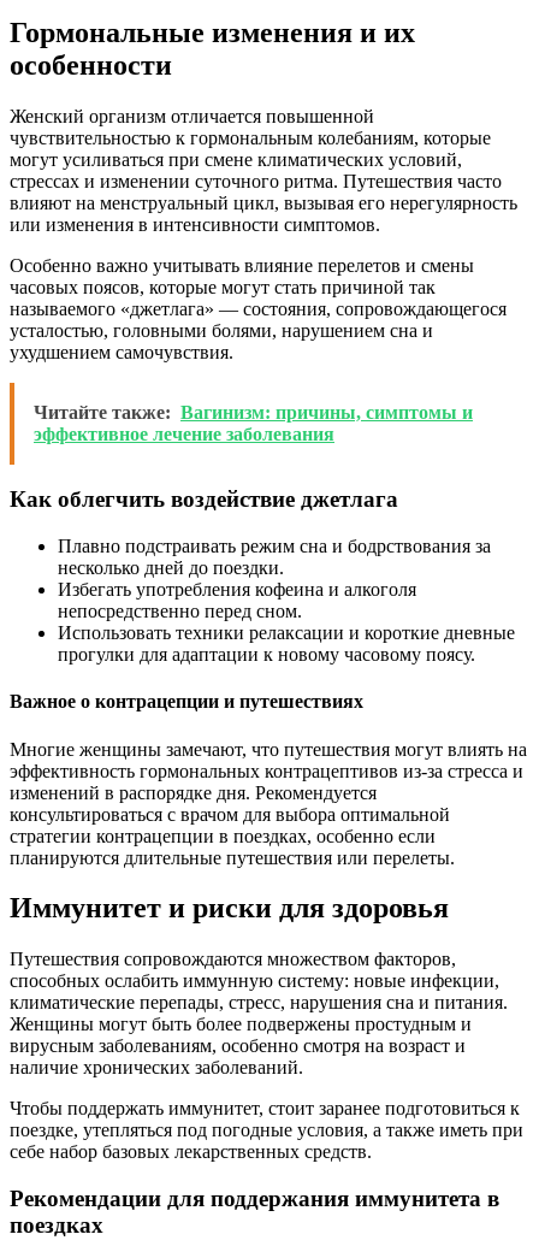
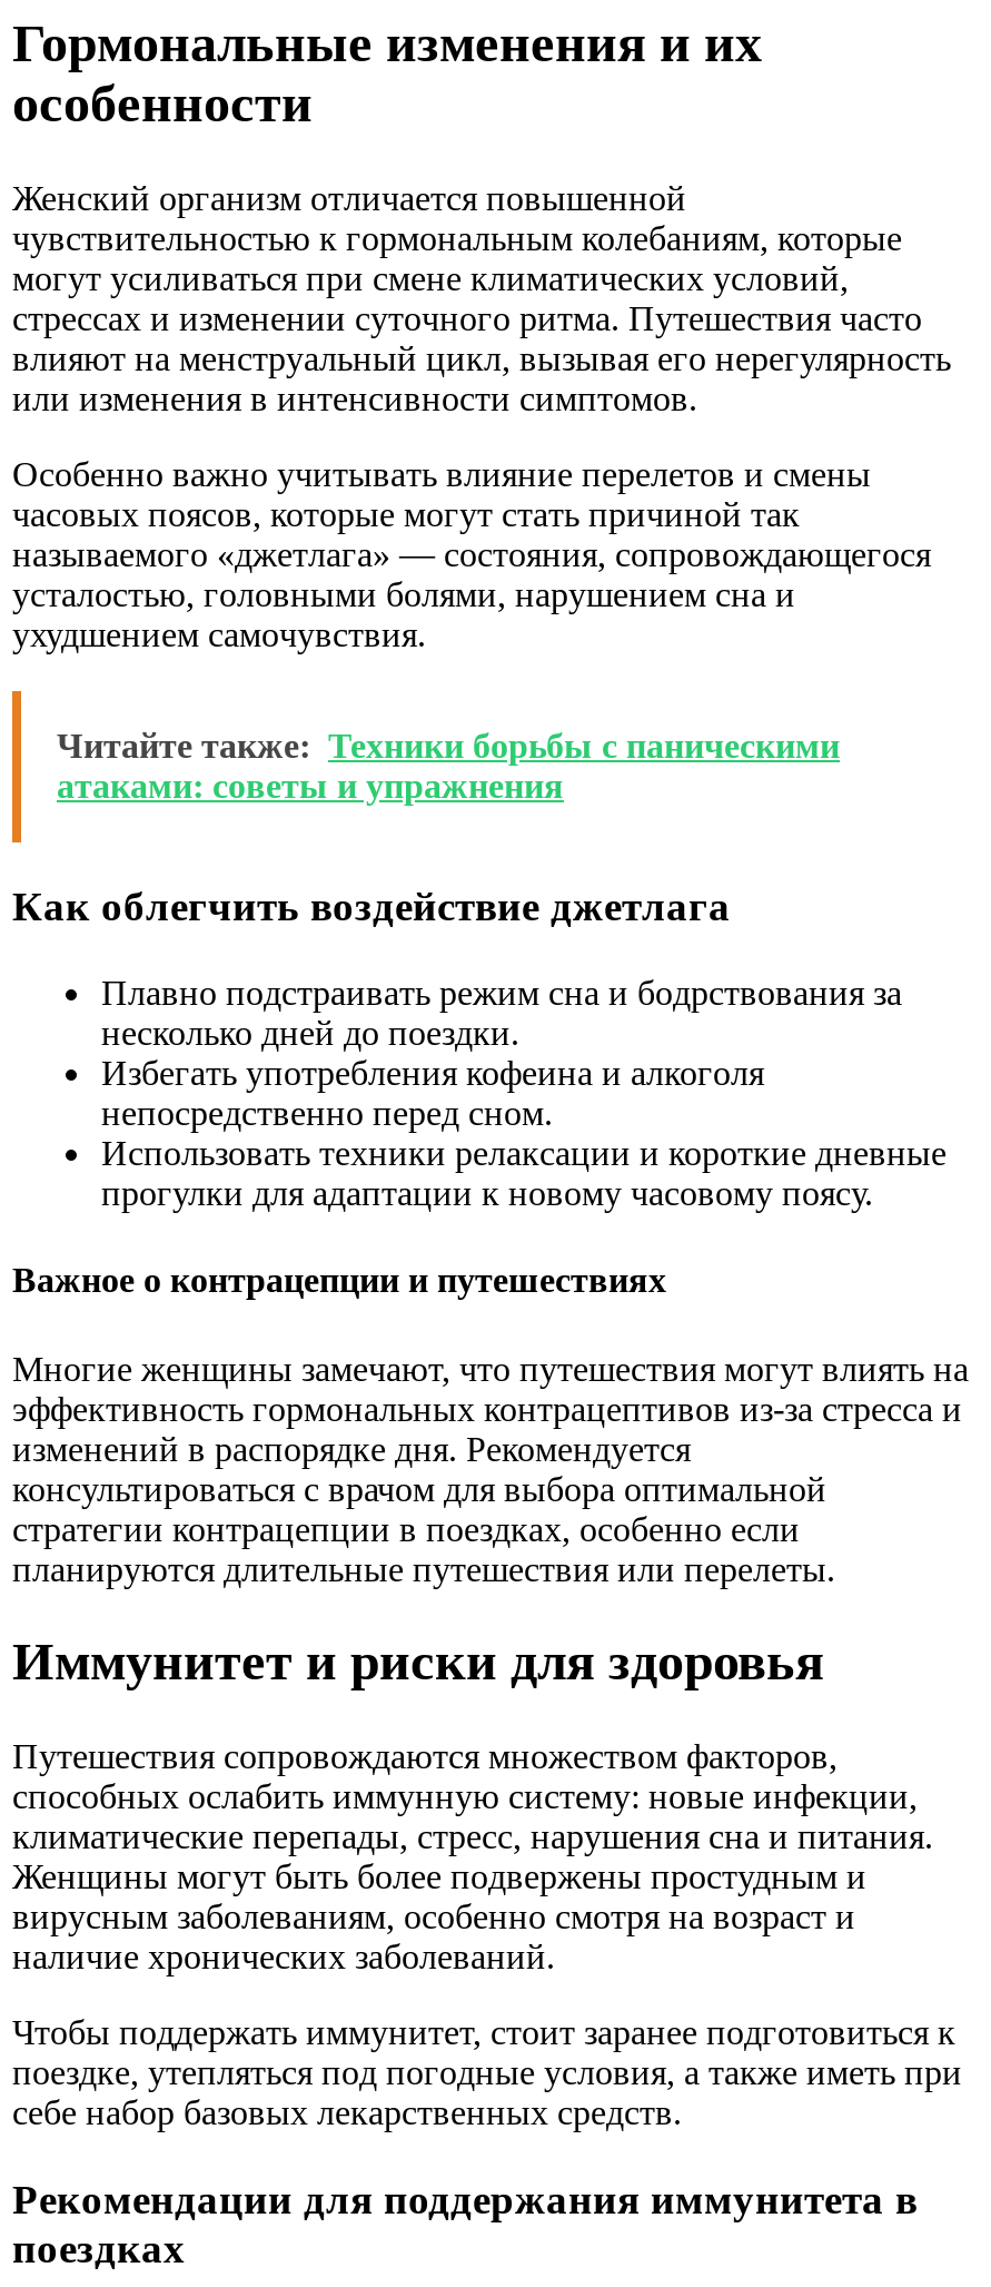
- Читайте также: Вагинизм: причины, симптомы и
- эффективное лечение заболевания
+ Читайте также: Техники борьбы с паническими
+ атаками: советы и упражнения
